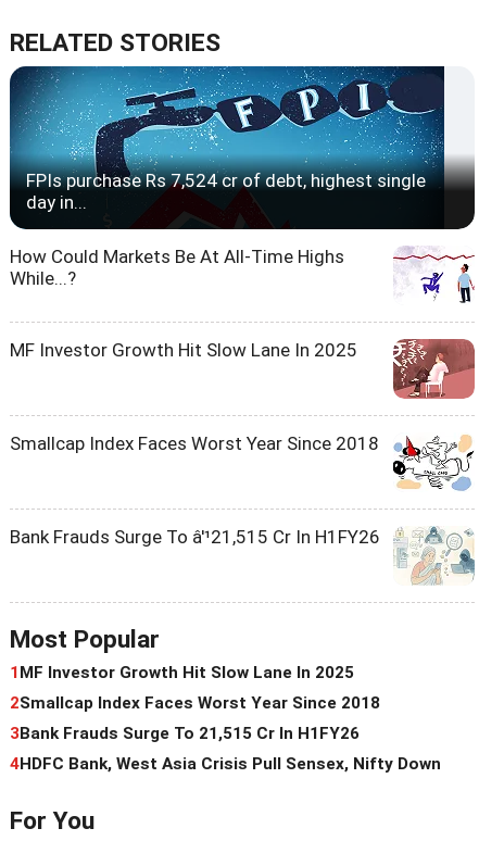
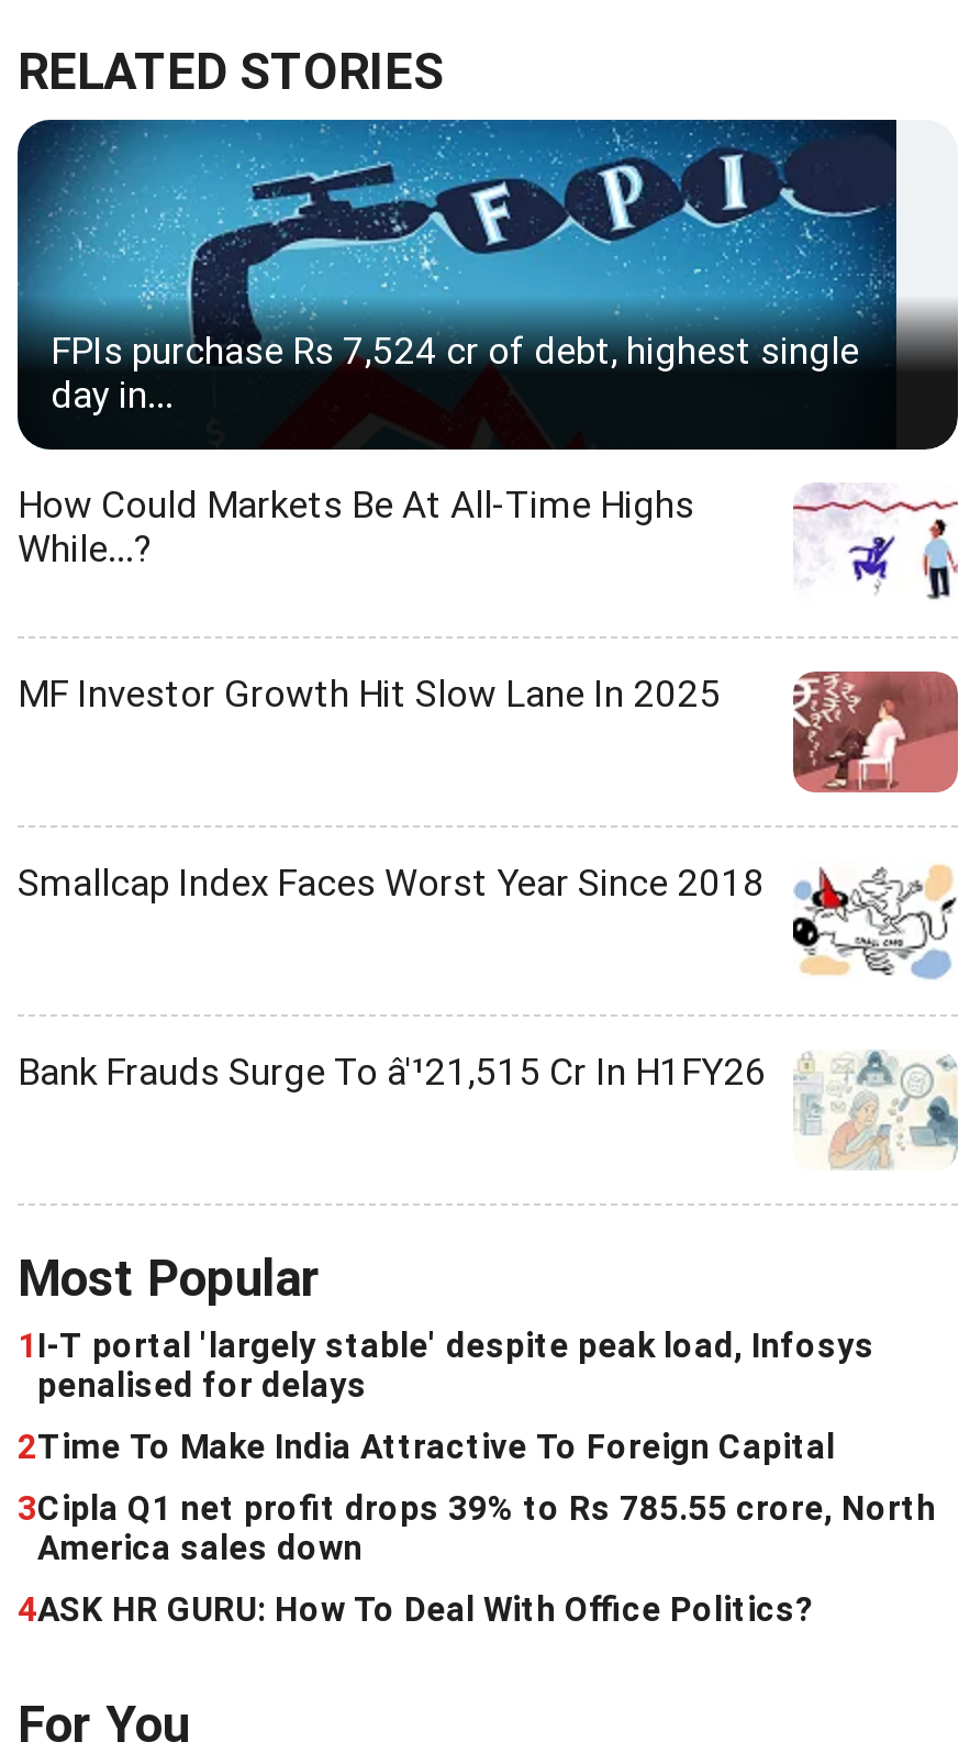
- 1 MF Investor Growth Hit Slow Lane In 2025
+ 1 I-T portal 'largely stable' despite peak load, Infosys
+ penalised for delays

- 2Smallcap Index Faces Worst Year Since 2018
+ 2Time To Make India Attractive To Foreign Capital

- 3Bank Frauds Surge To 21,515 Cr In H1FY26
+ 3Cipla Q1 net profit drops 39% to Rs 785.55 crore, North
+ America sales down

- 4HDFC Bank, West Asia Crisis Pull Sensex, Nifty Down
+ 4ASK HR GURU: How To Deal With Office Politics?
